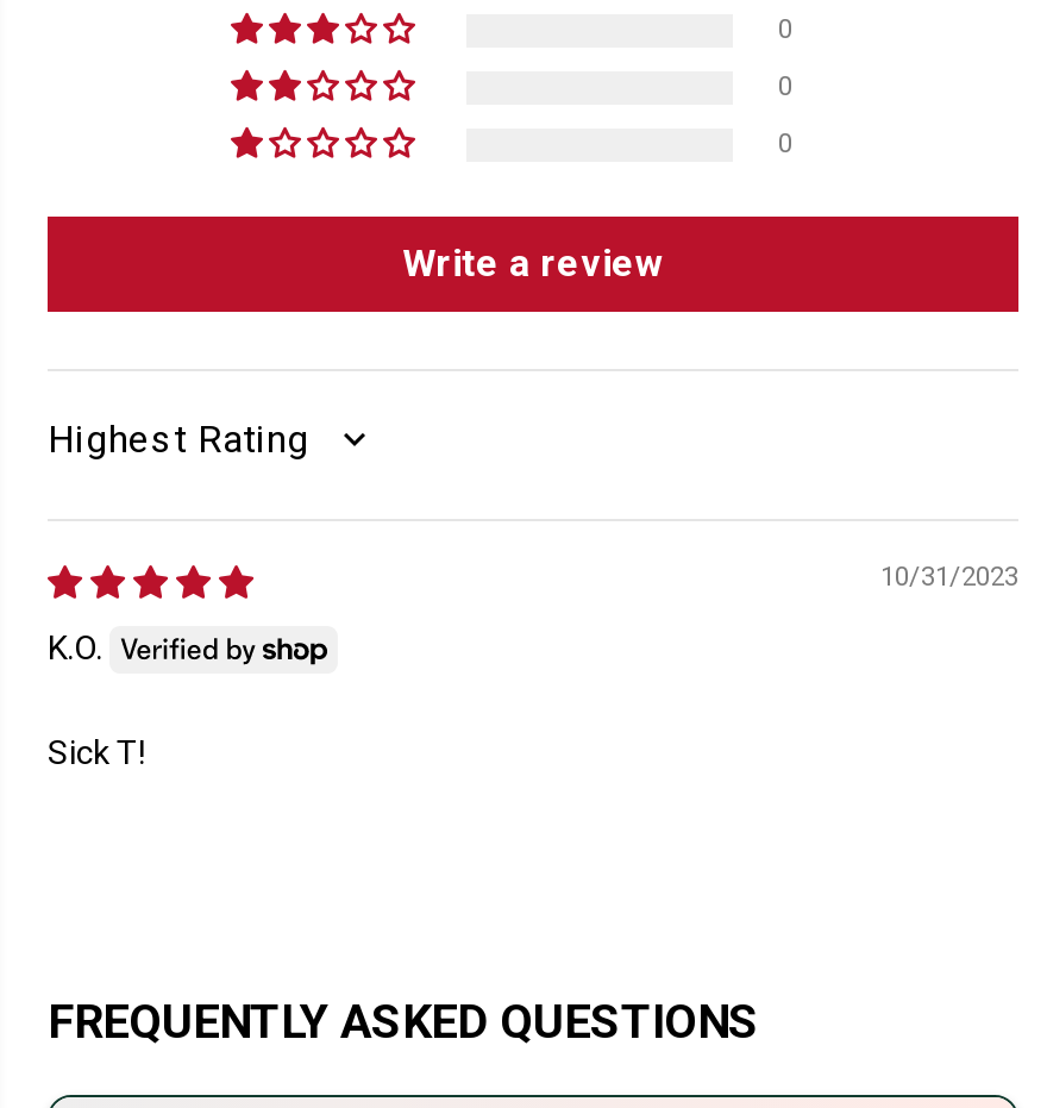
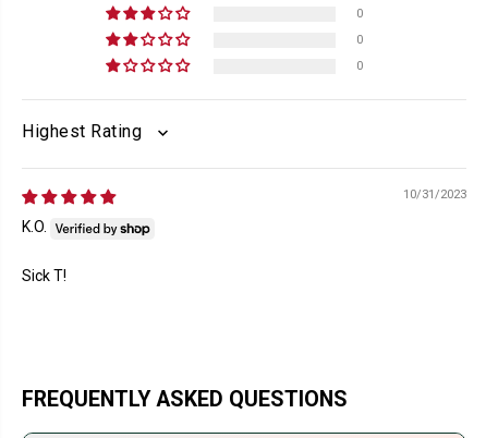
- Write a review
